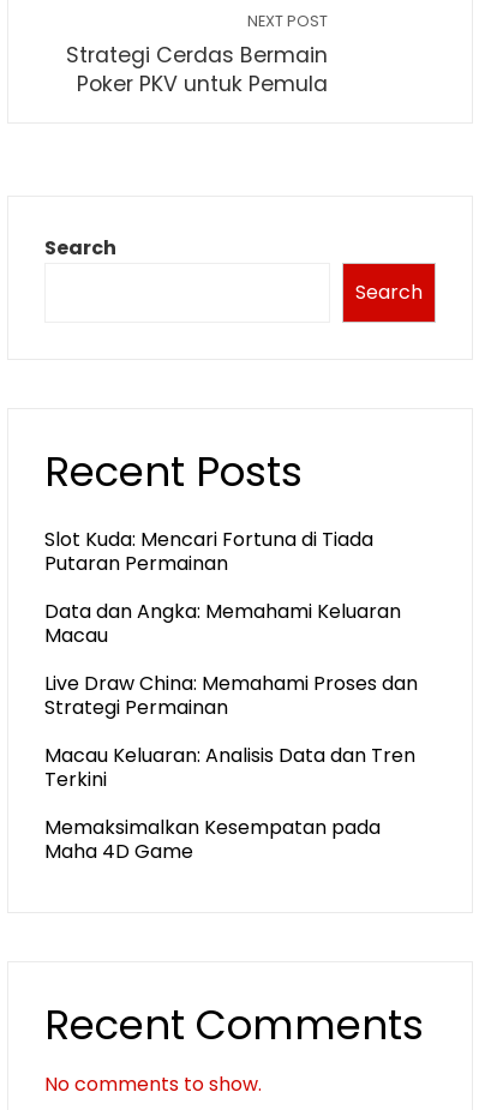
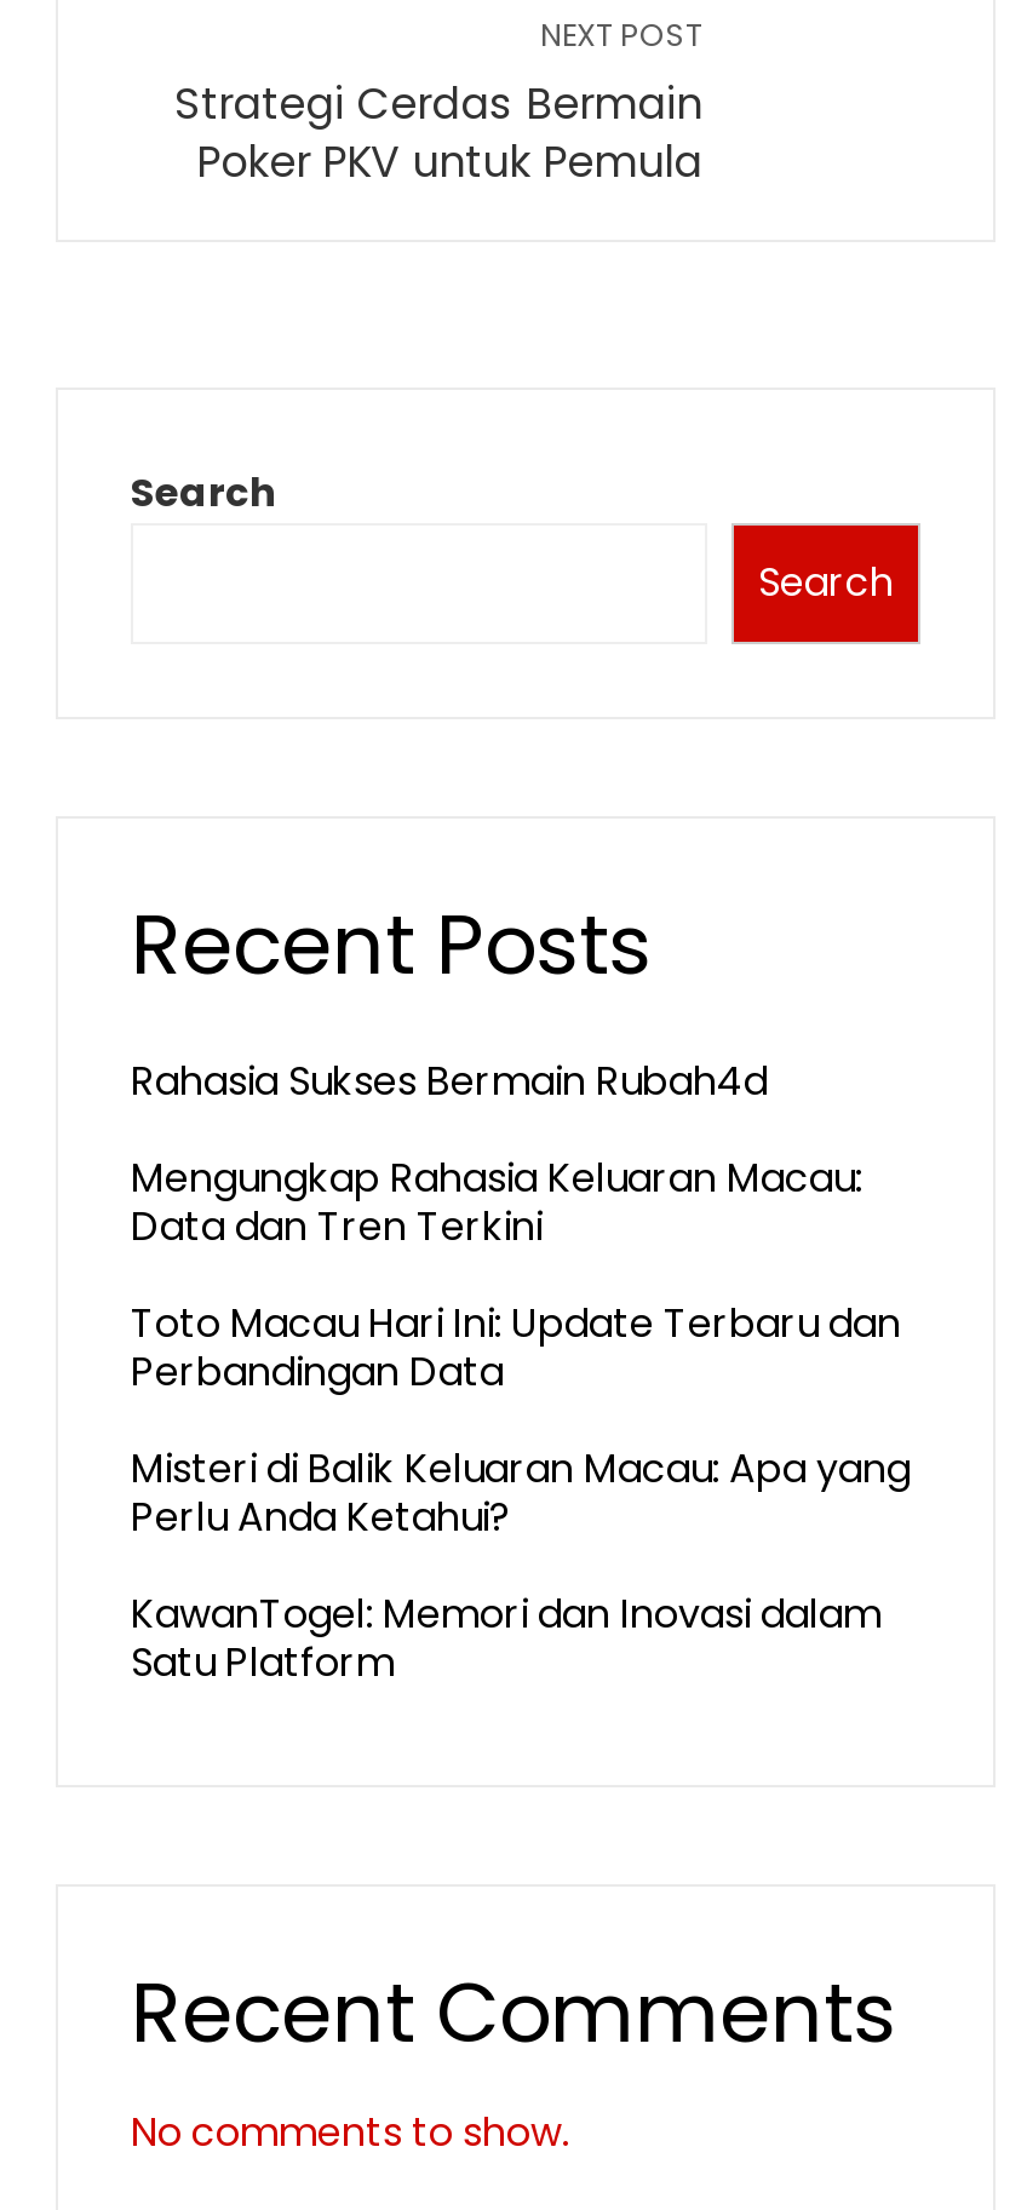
- Slot Kuda: Mencari Fortuna di Tiada
- Putaran Permainan
+ Rahasia Sukses Bermain Rubah4d

- Data dan Angka: Memahami Keluaran
- Macau
+ Mengungkap Rahasia Keluaran Macau:
+ Data dan Tren Terkini

- Live Draw China: Memahami Proses dan
- Strategi Permainan
+ Toto Macau Hari Ini: Update Terbaru dan
+ Perbandingan Data

- Macau Keluaran: Analisis Data dan Tren
- Terkini
+ Misteri di Balik Keluaran Macau: Apa yang
+ Perlu Anda Ketahui?

- Memaksimalkan Kesempatan pada
- Maha 4D Game
+ KawanTogel: Memori dan Inovasi dalam
+ Satu Platform
